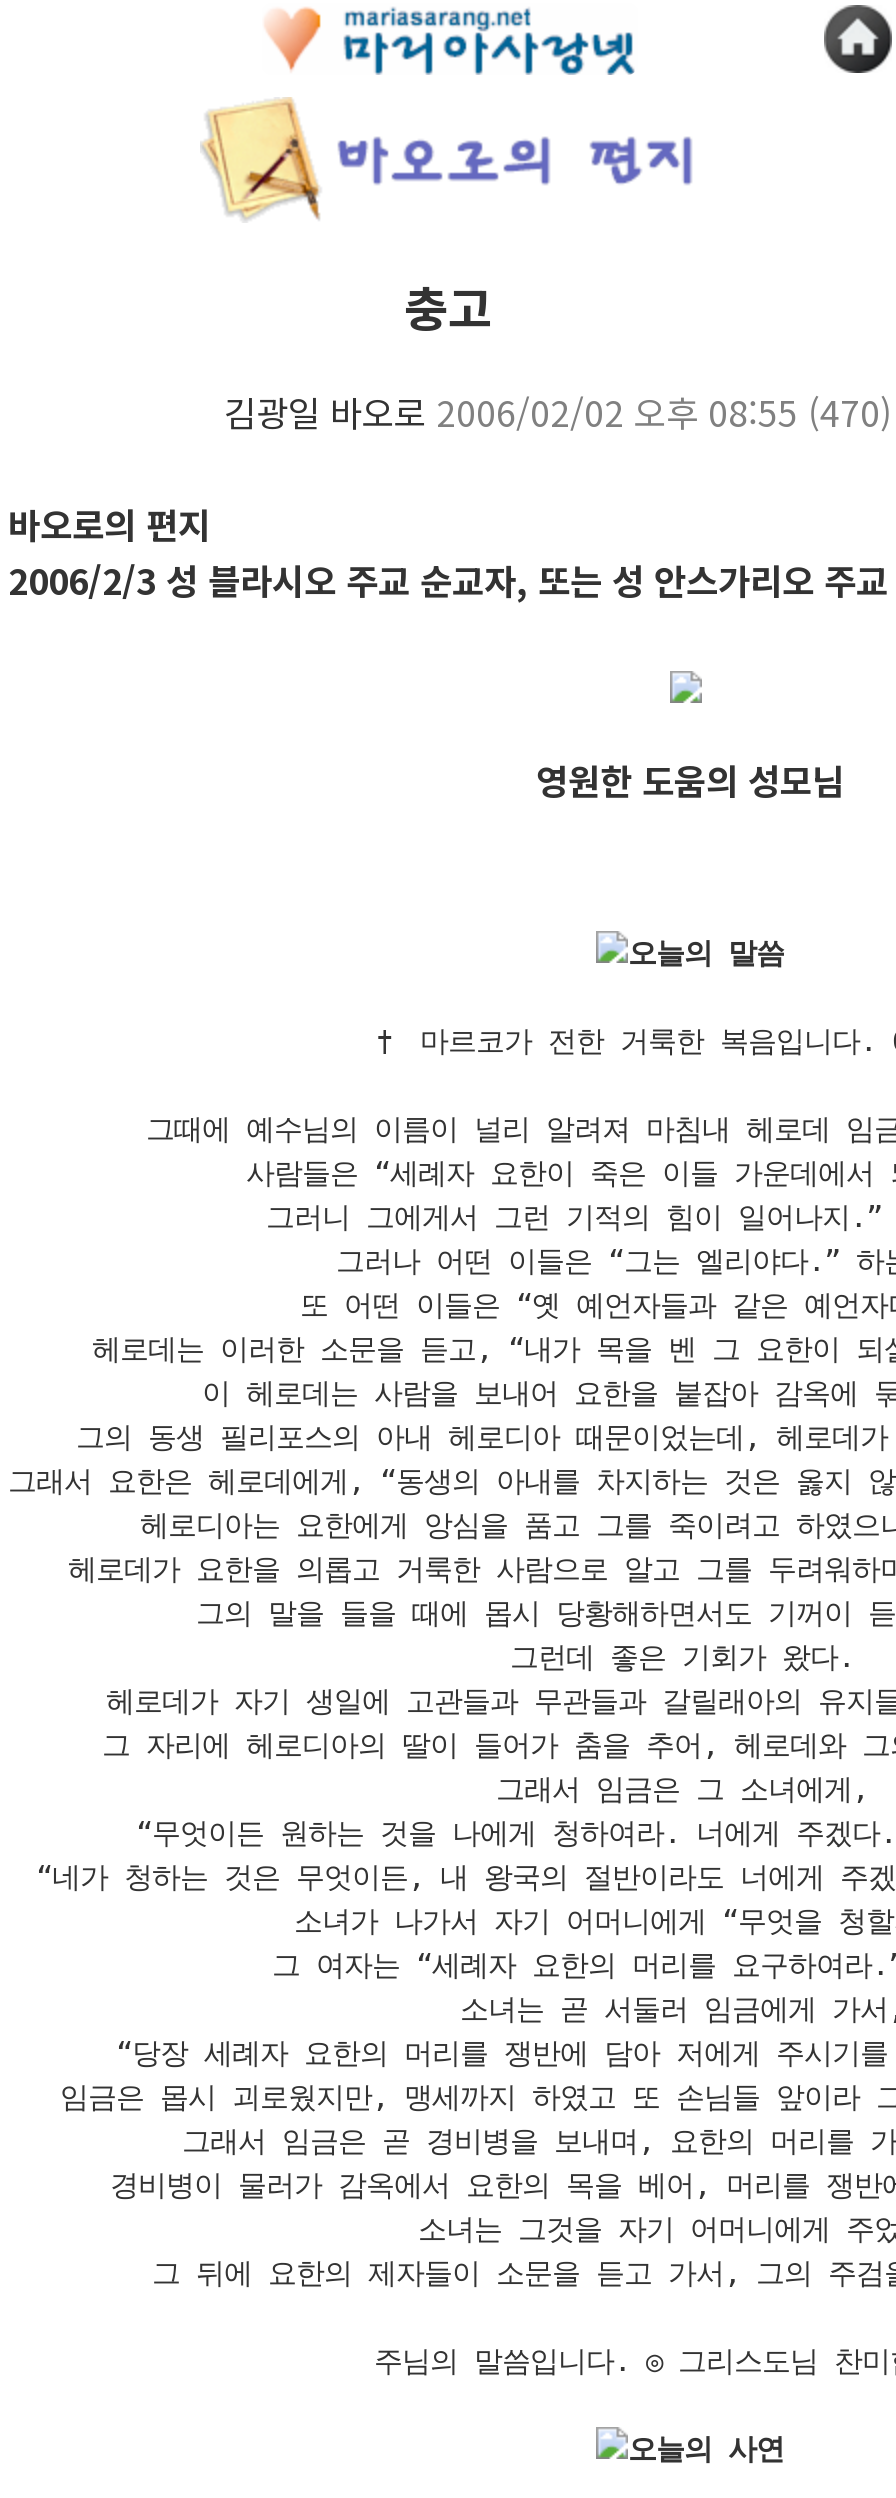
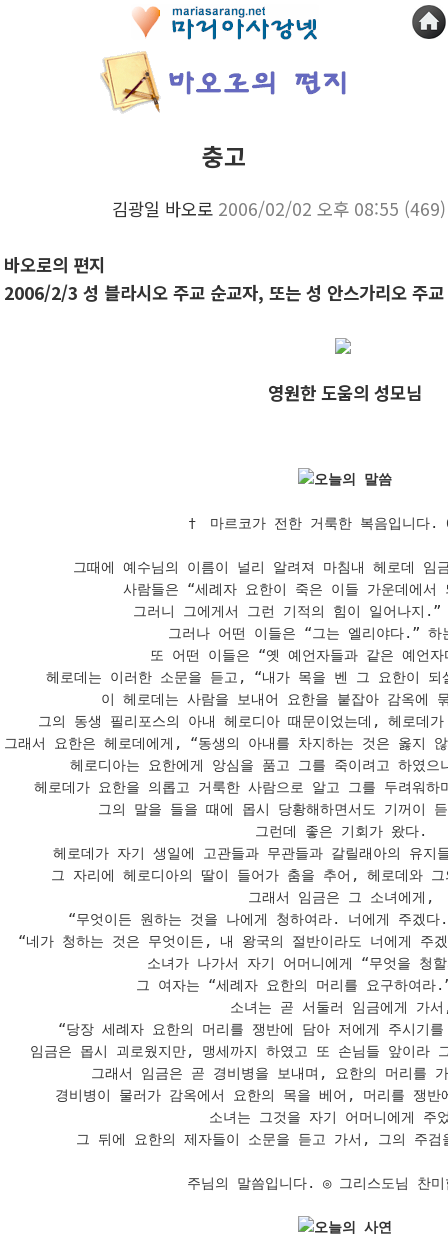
- 김광일 바오로 2006/02/02 오후 08:55 (470)
+ 김광일 바오로 2006/02/02 오후 08:55 (469)
